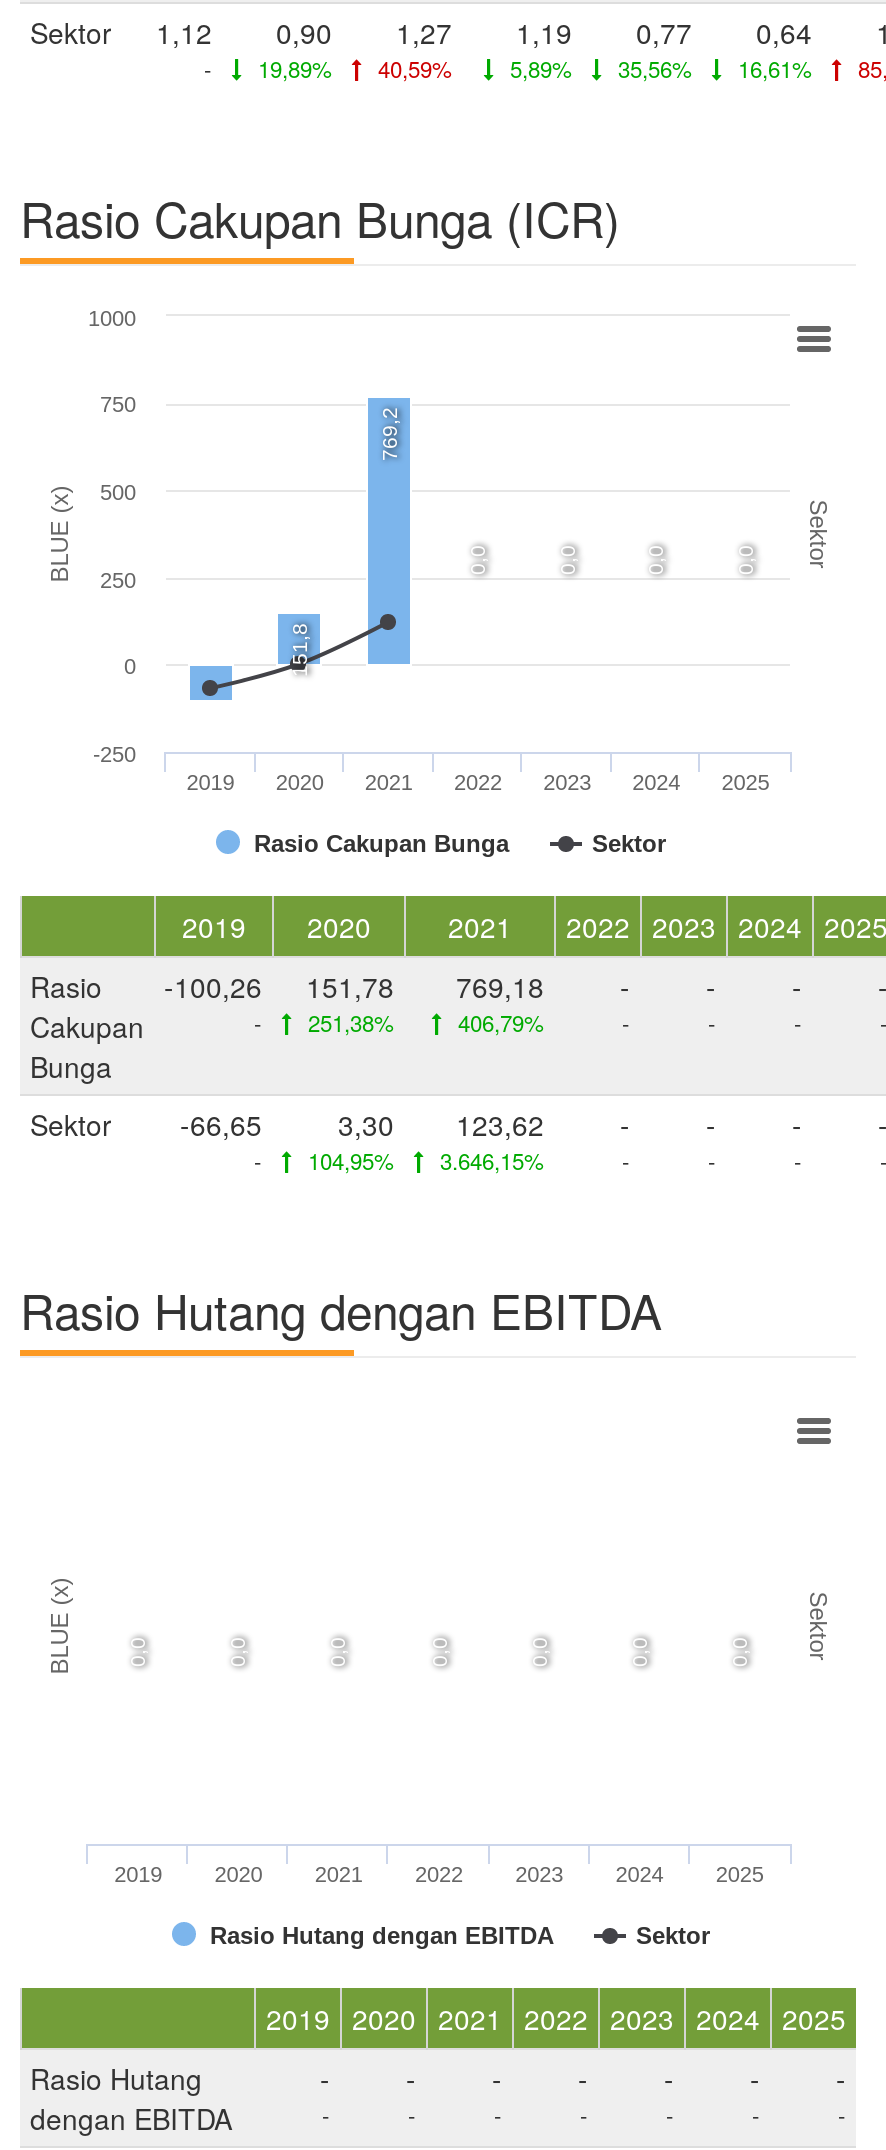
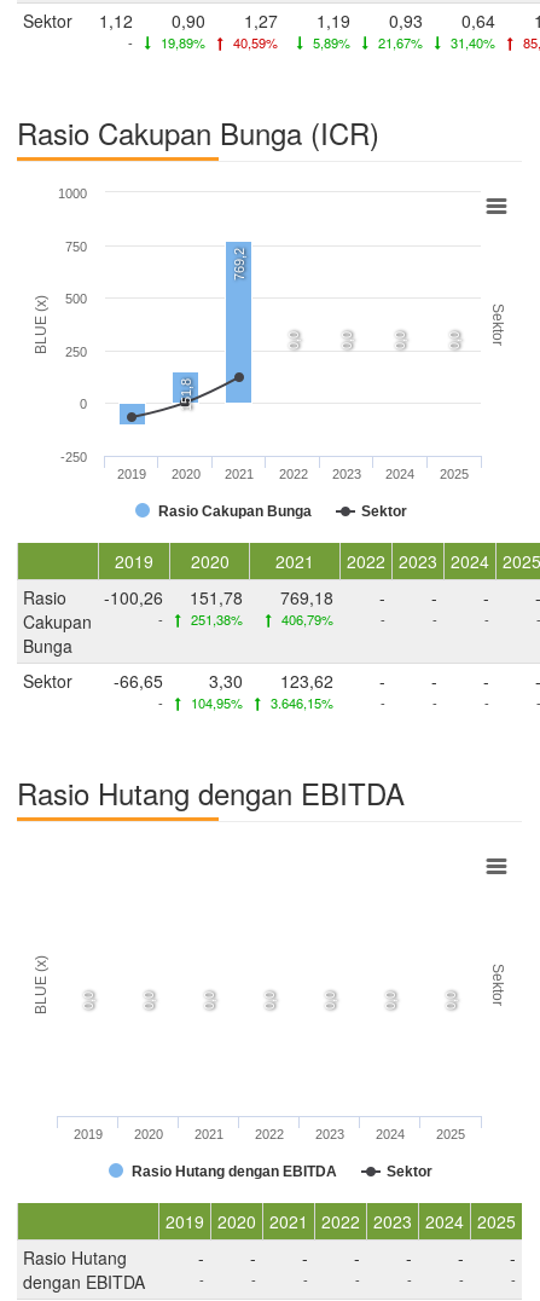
- 0,77
+ 0,93

- 35,56%
+ 21,67%

- 16,61%
+ 31,40%
